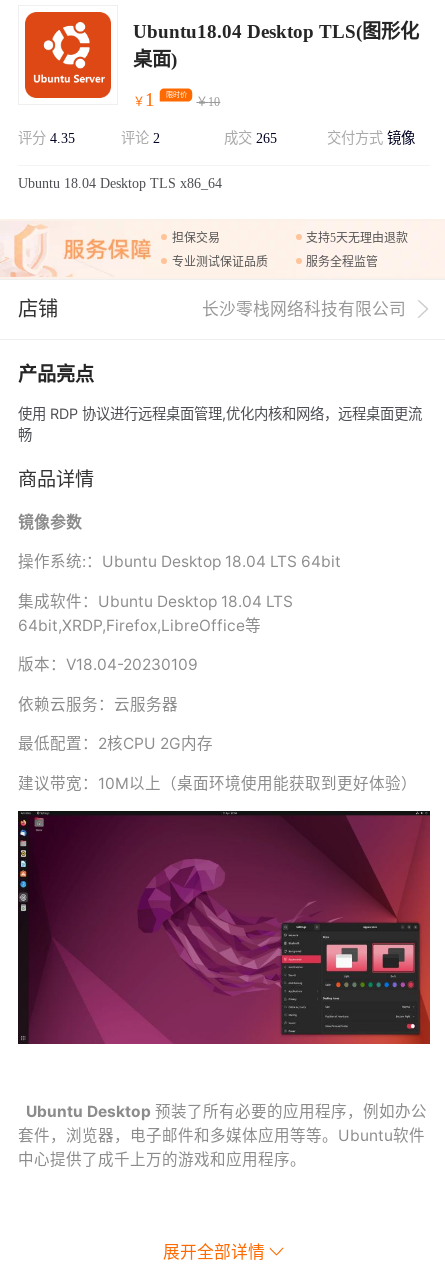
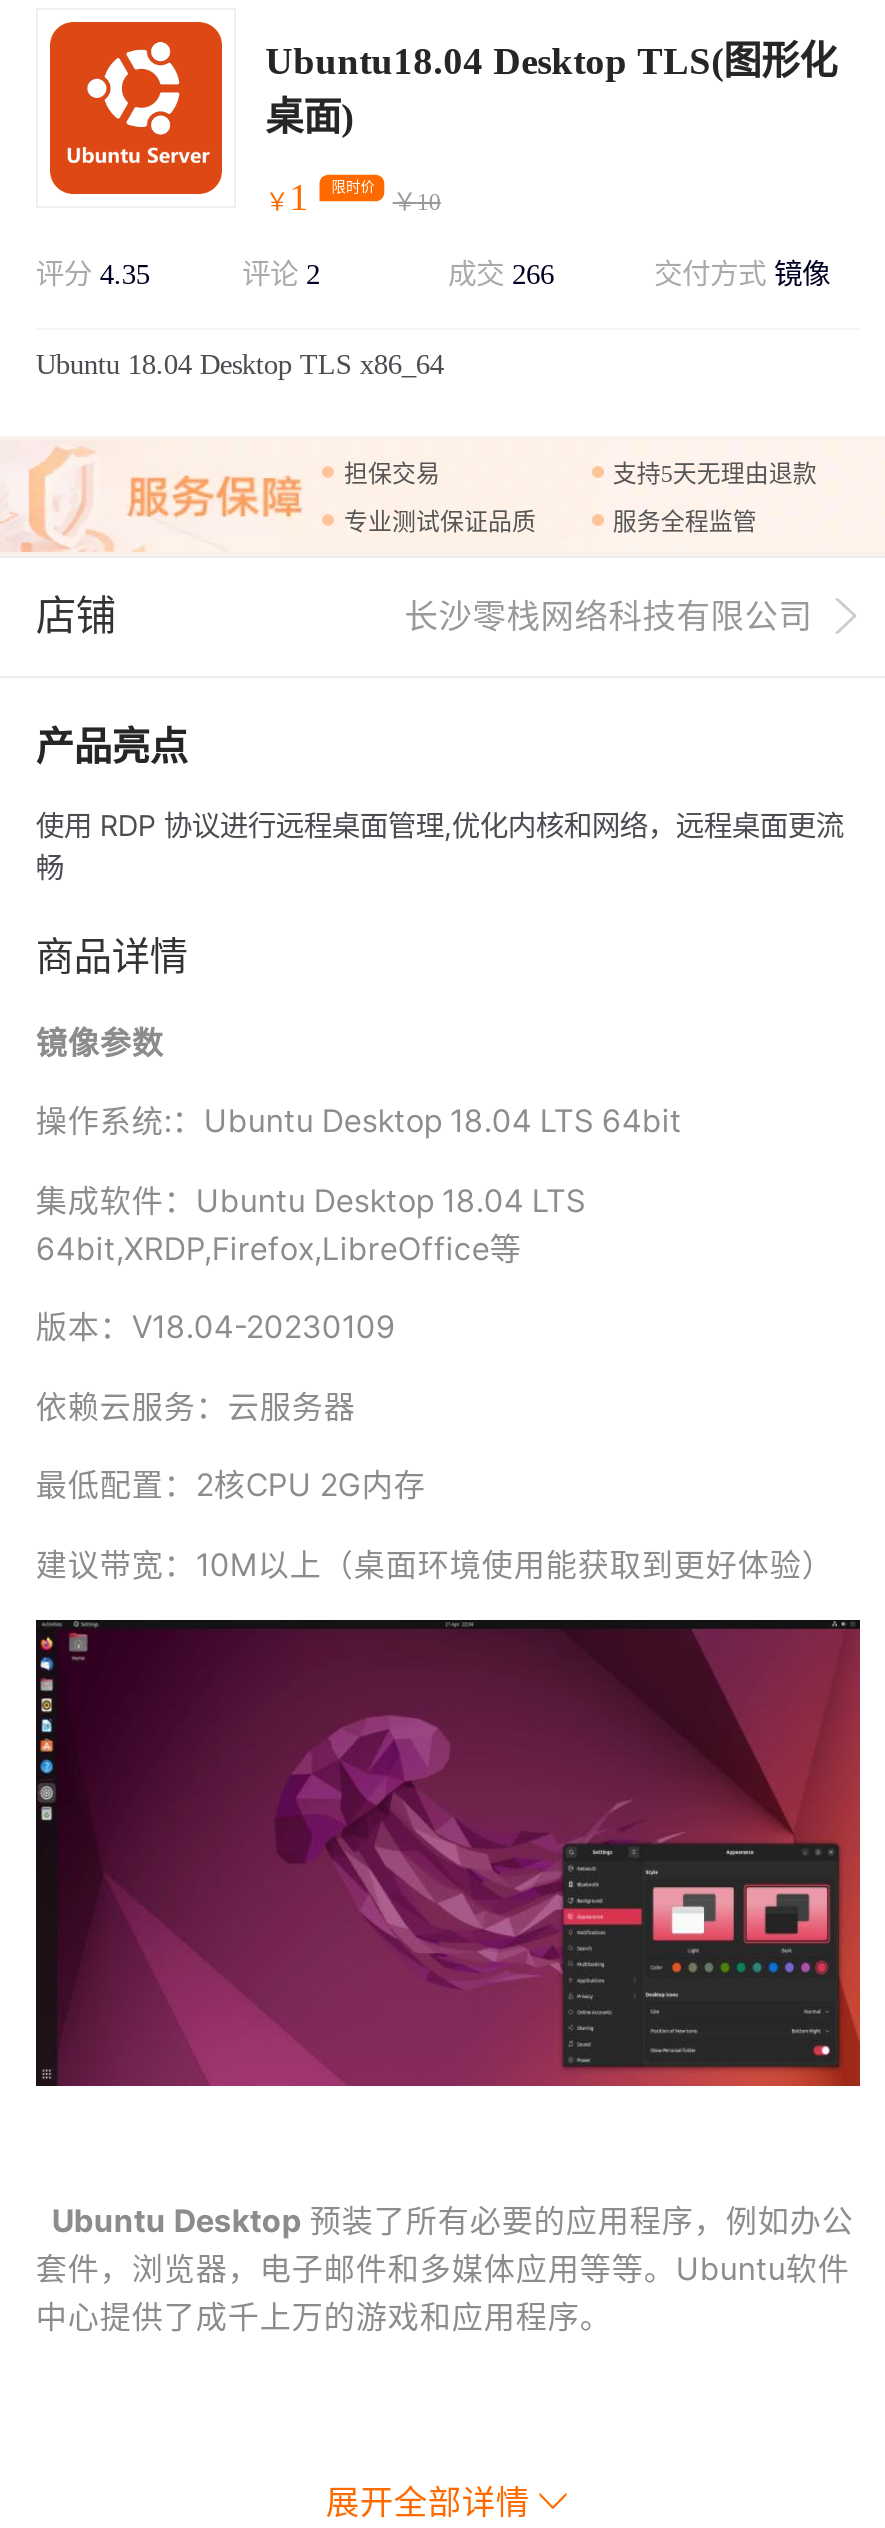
- 成交265
+ 成交266
